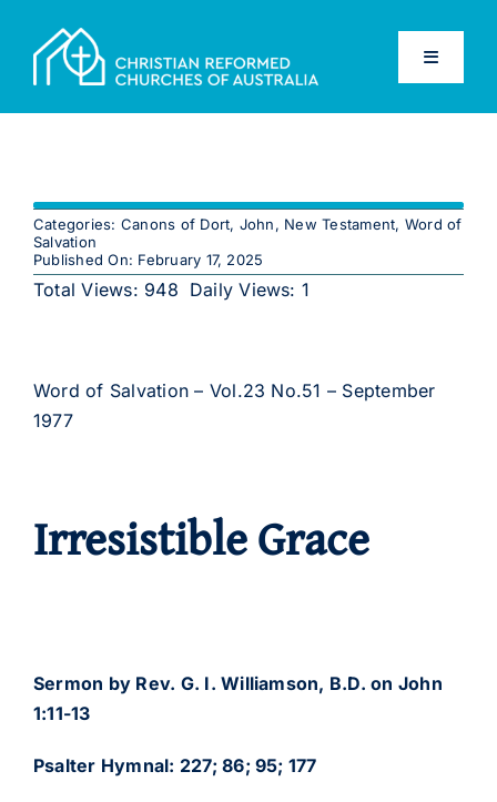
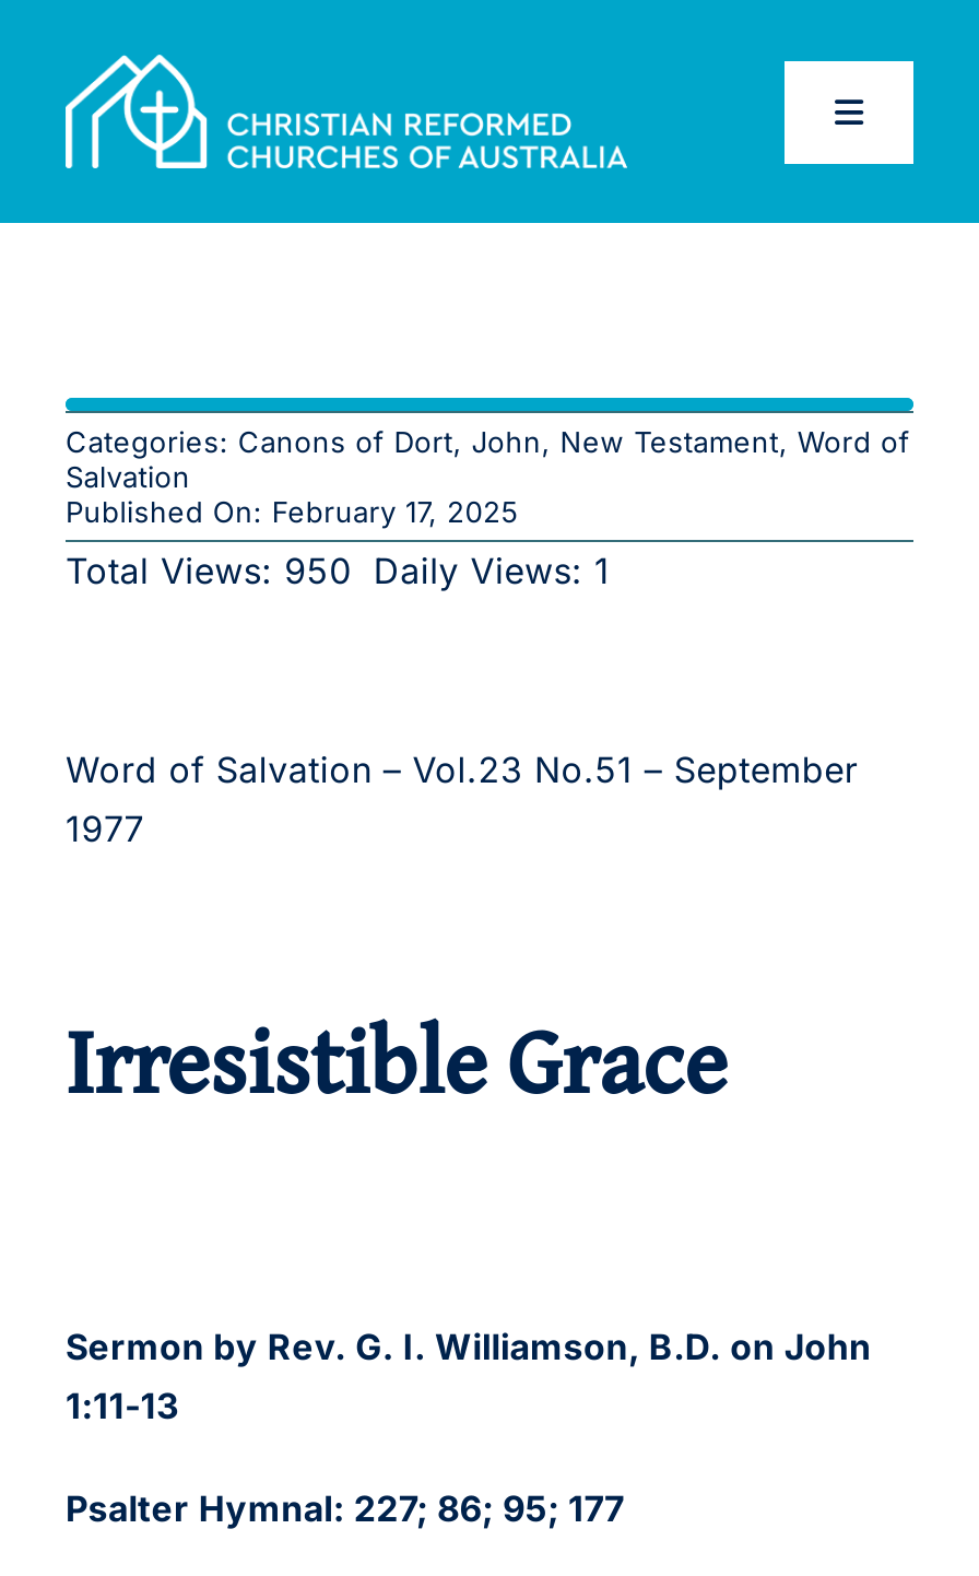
- Total Views: 948 Daily Views: 1
+ Total Views: 950 Daily Views: 1
